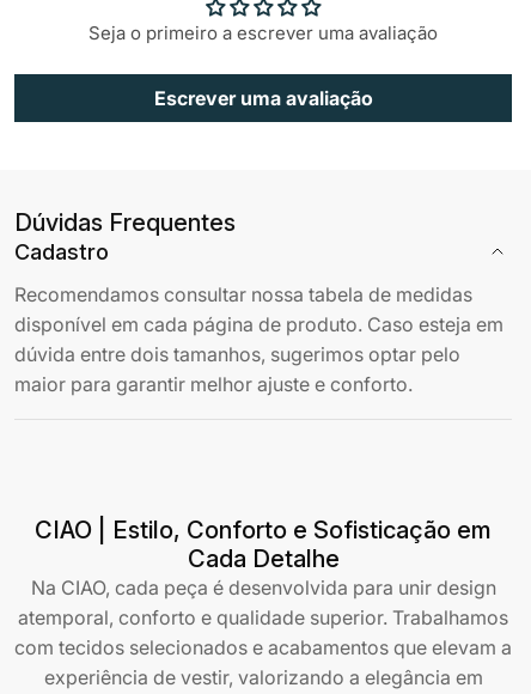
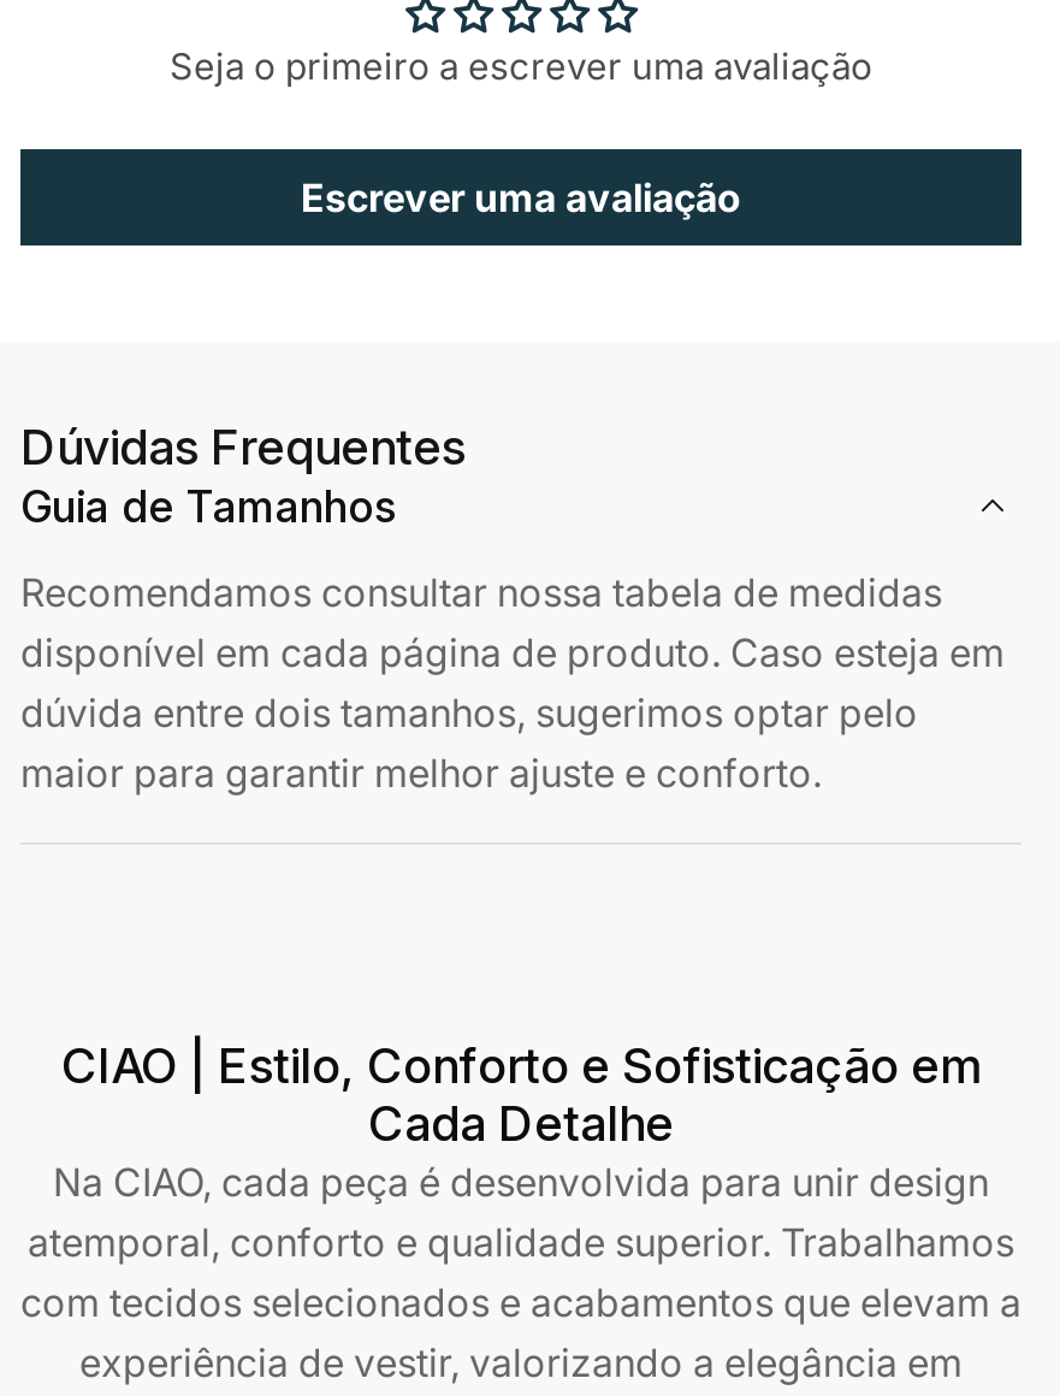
- Cadastro
+ Guia de Tamanhos
